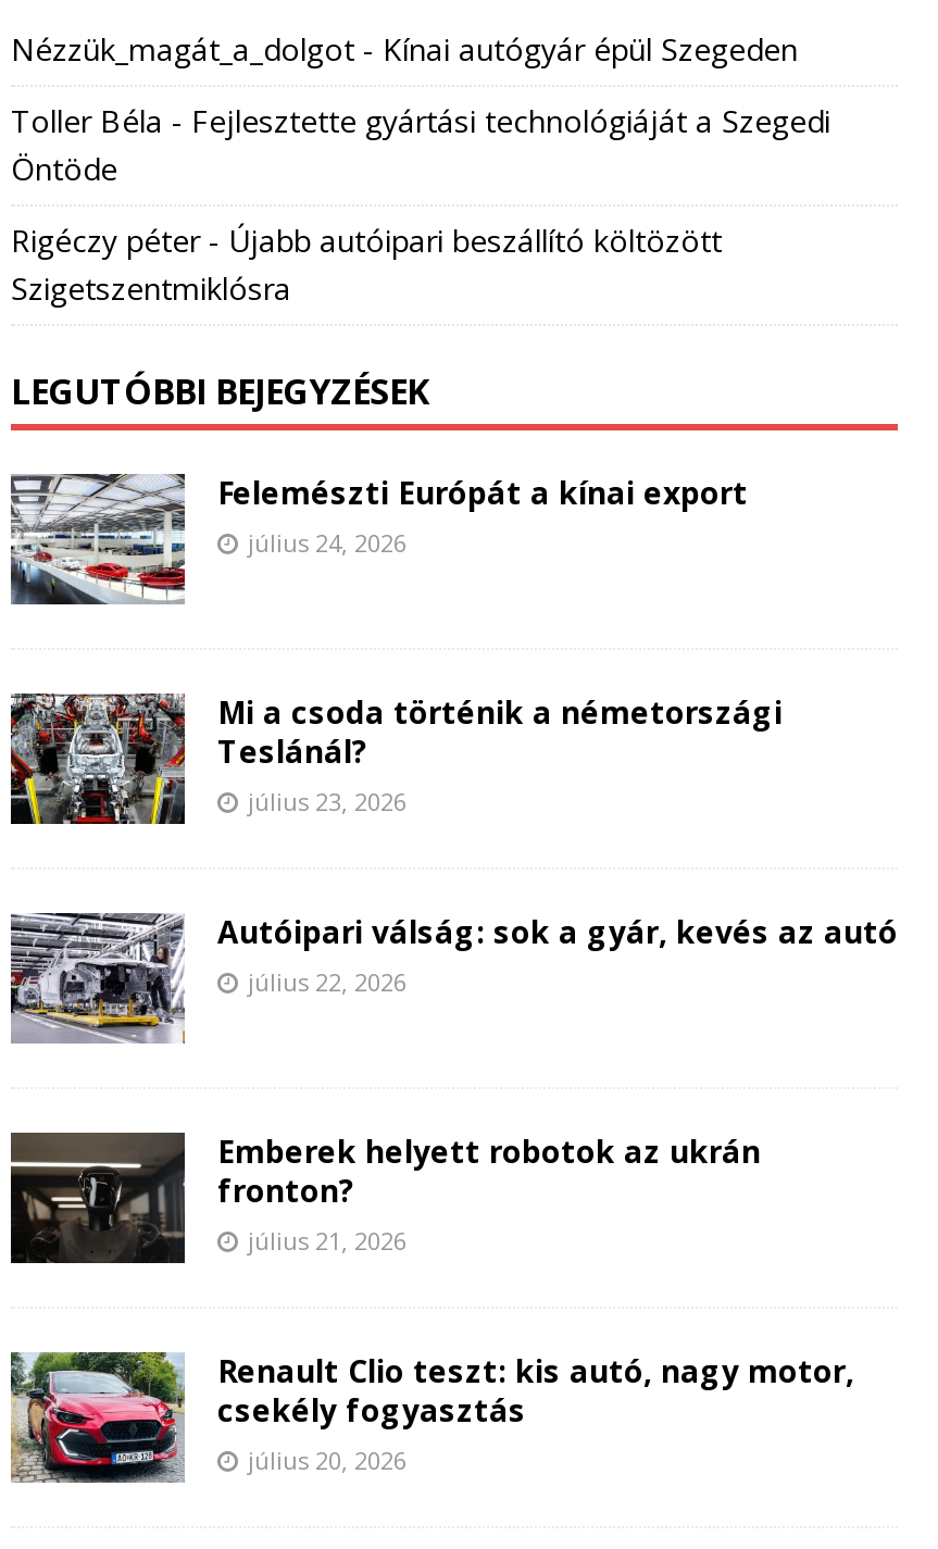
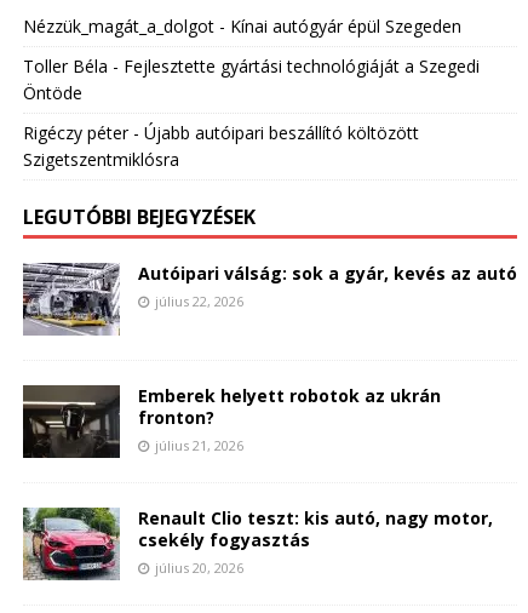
- [image]
- Felemészti Európát a kínai export
- július 24, 2026

- [image]
- Mi a csoda történik a németországi
- Teslánál?
- július 23, 2026
